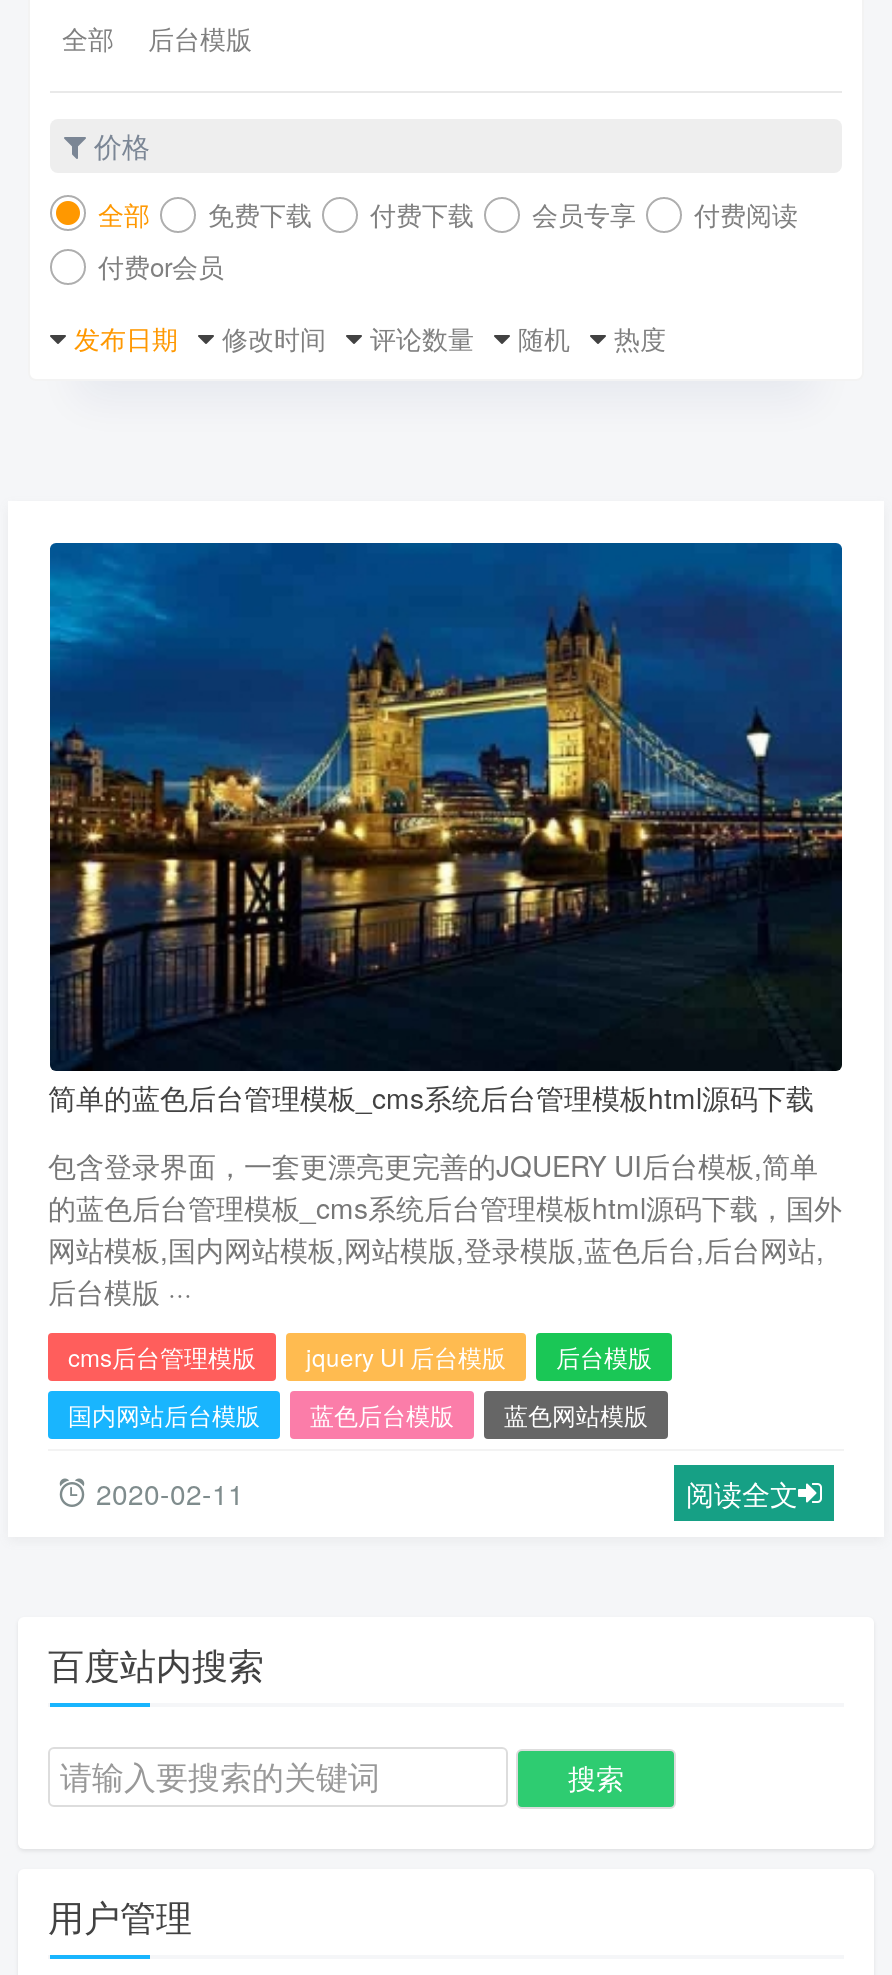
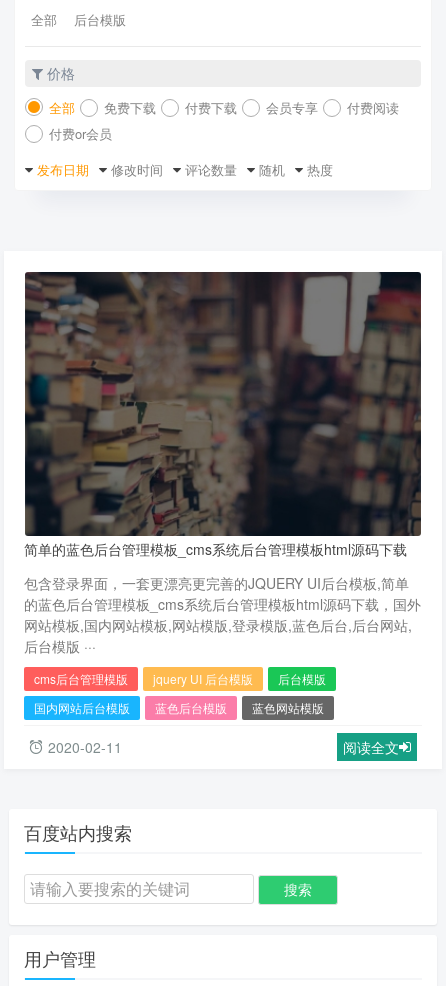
- [image]
+ [image]
